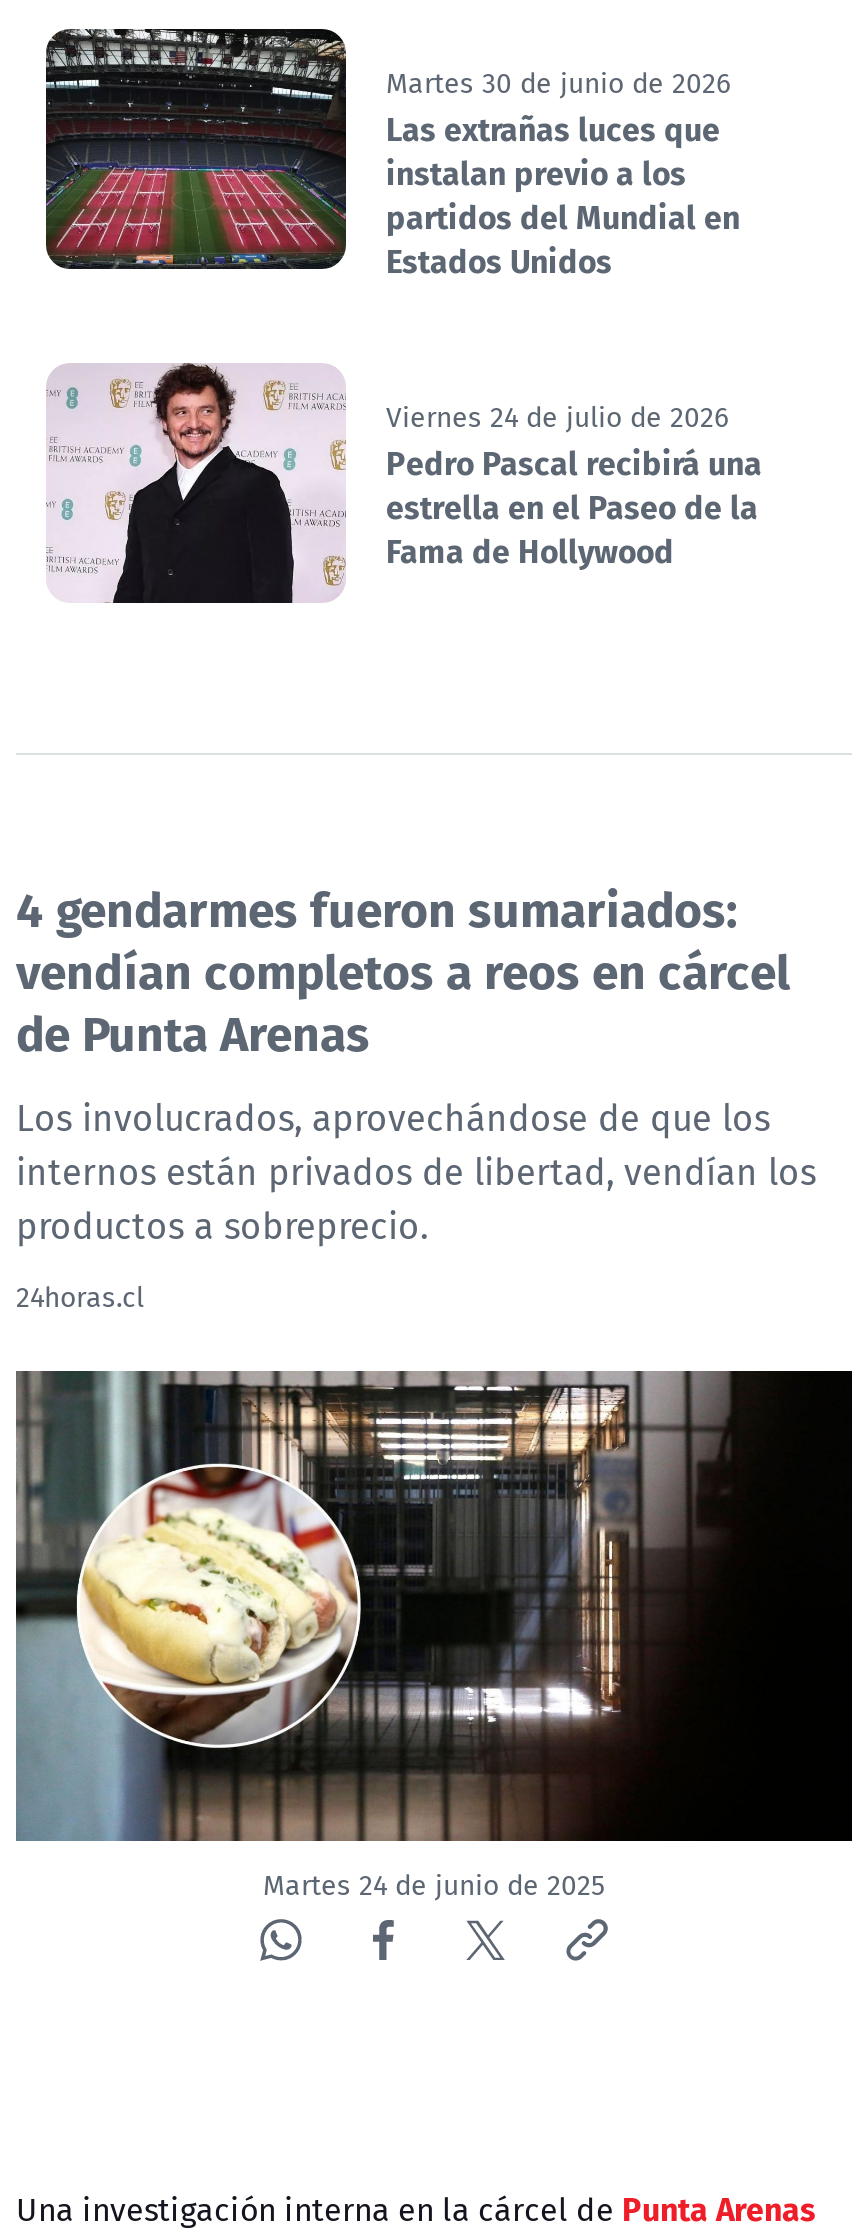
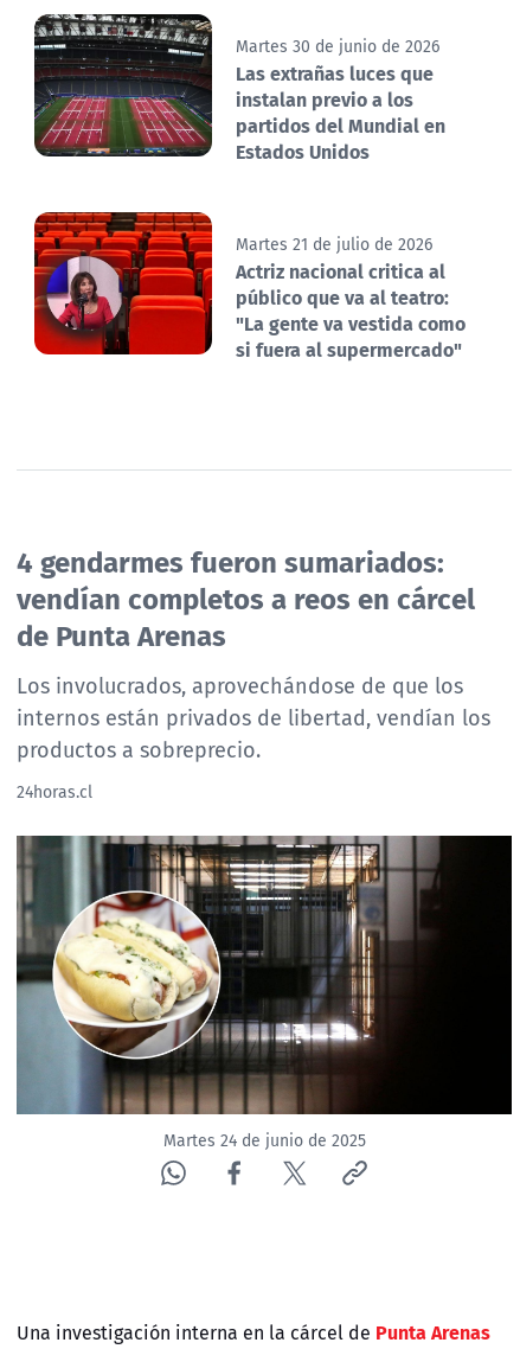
- [image]
- Viernes 24 de julio de 2026
- Pedro Pascal recibirá una
- estrella en el Paseo de la
- Fama de Hollywood
+ [image]
+ Martes 21 de julio de 2026
+ Actriz nacional critica al
+ público que va al teatro:
+ "La gente va vestida como
+ si fuera al supermercado"
